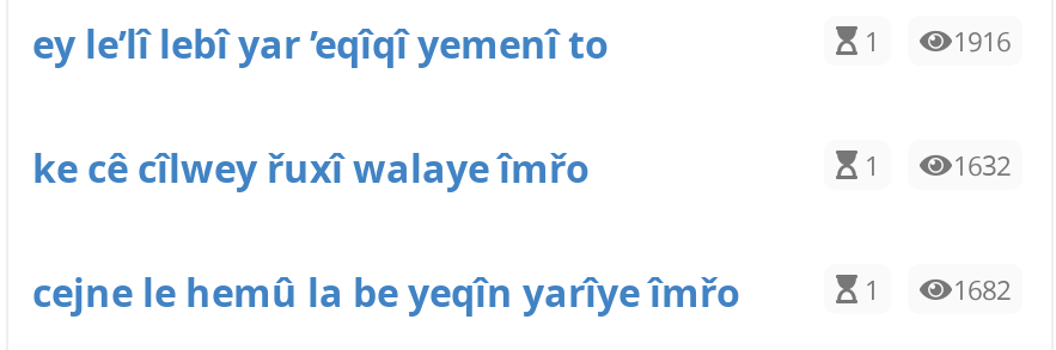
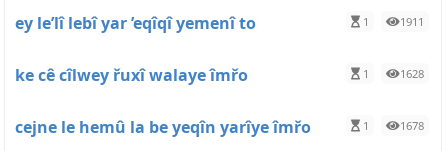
- 1 1916
+ 1 1911

- 1 1632
+ 1 1628

- 1 1682
+ 1 1678
